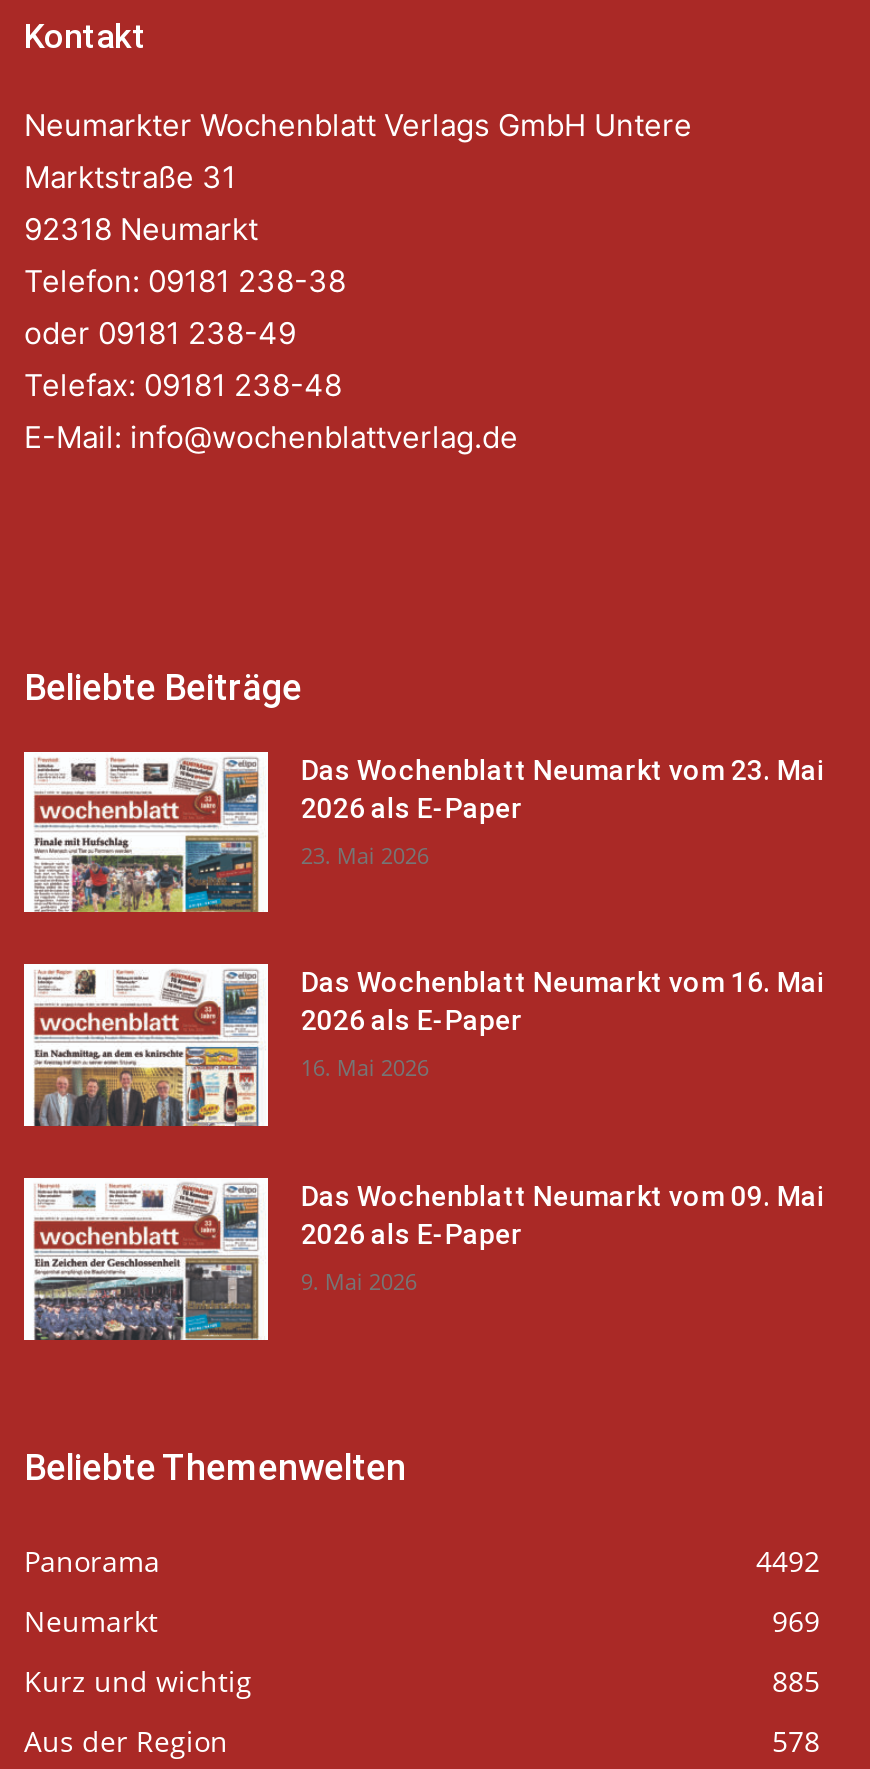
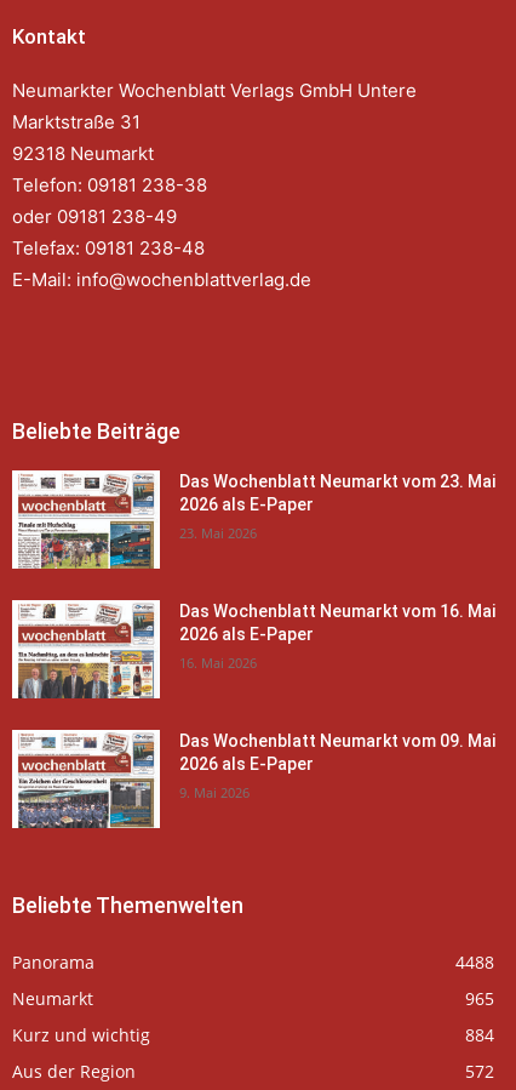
- 4492
+ 4488

- 969
+ 965

- 885
+ 884

- 578
+ 572
